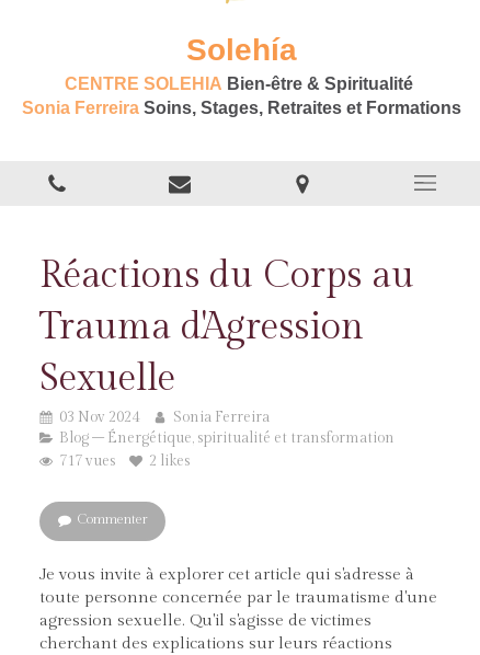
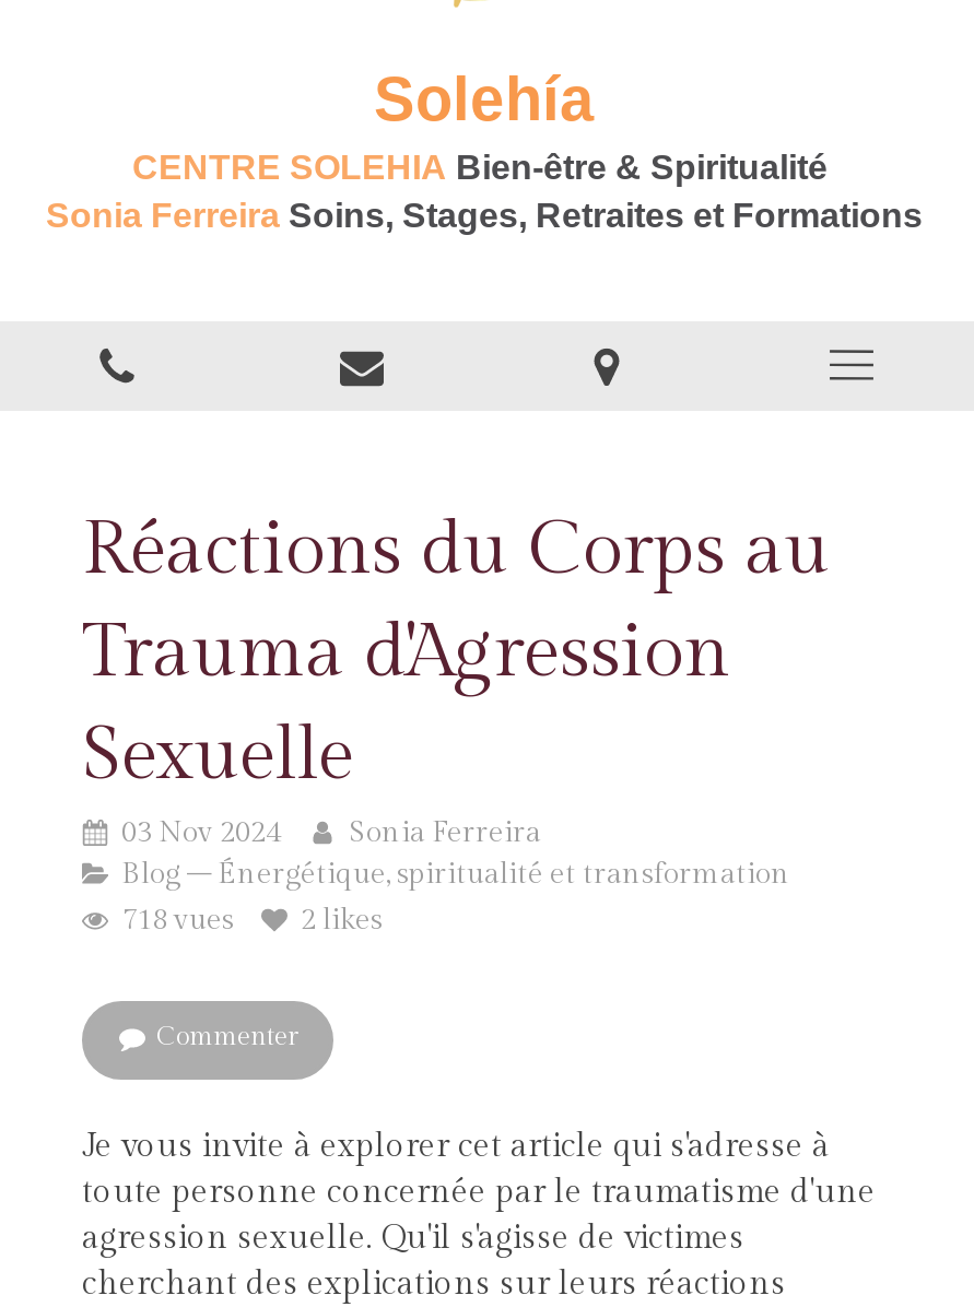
- 717 vues 2 likes
+ 718 vues 2 likes
